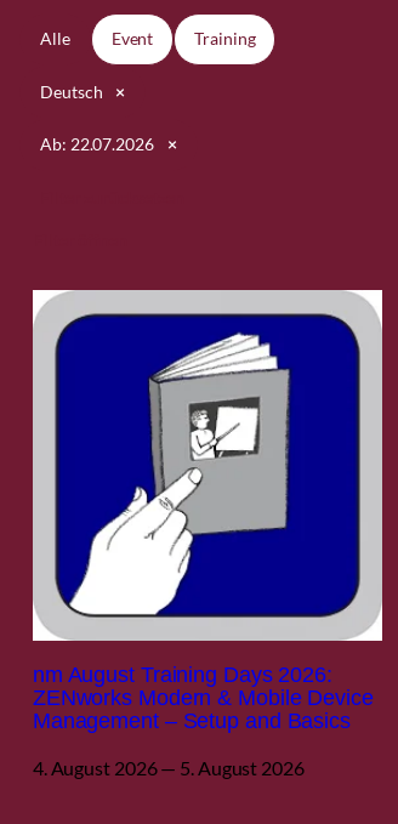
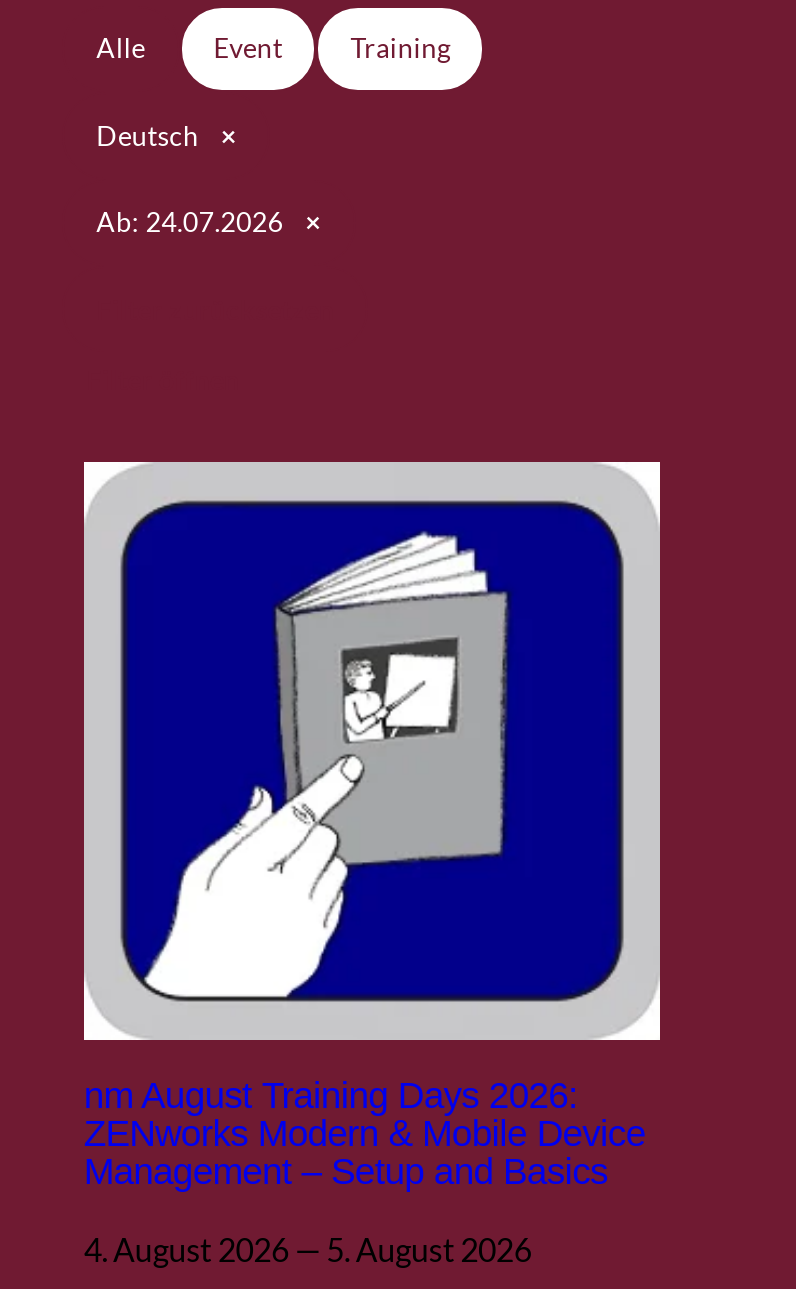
- Ab: 22.07.2026
+ Ab: 24.07.2026
